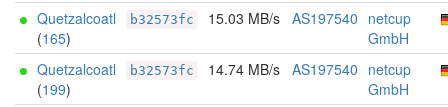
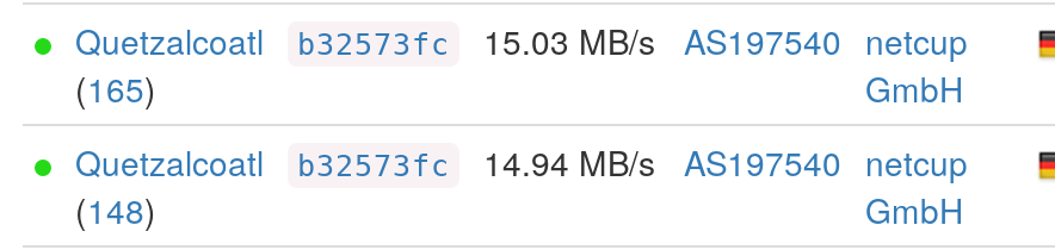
- Quetzalcoatl b32573fc 14.74 MB/s AS197540 netcup
+ Quetzalcoatl b32573fc 14.94 MB/s AS197540 netcup

- (199)
+ (148)
